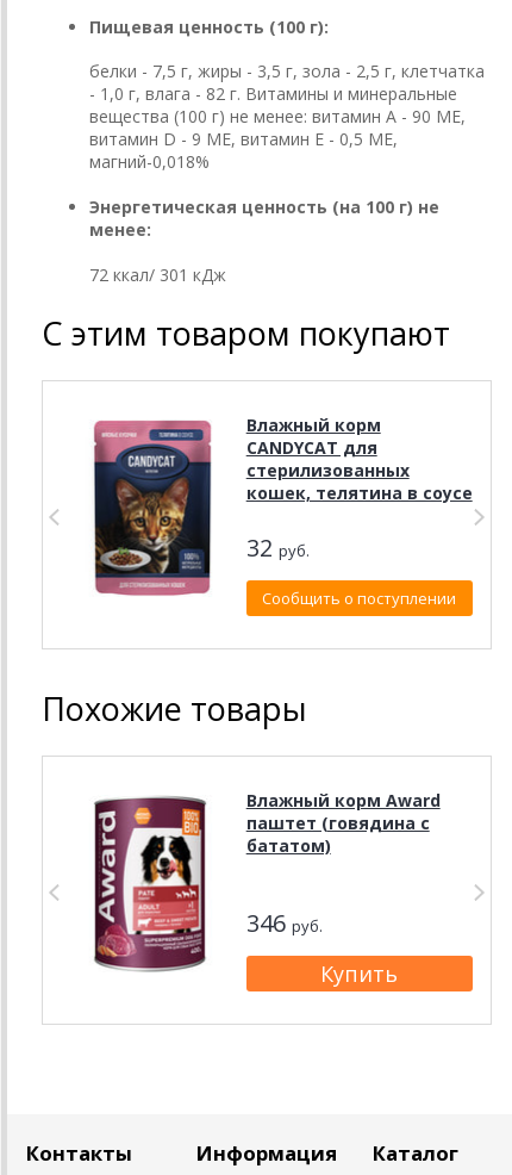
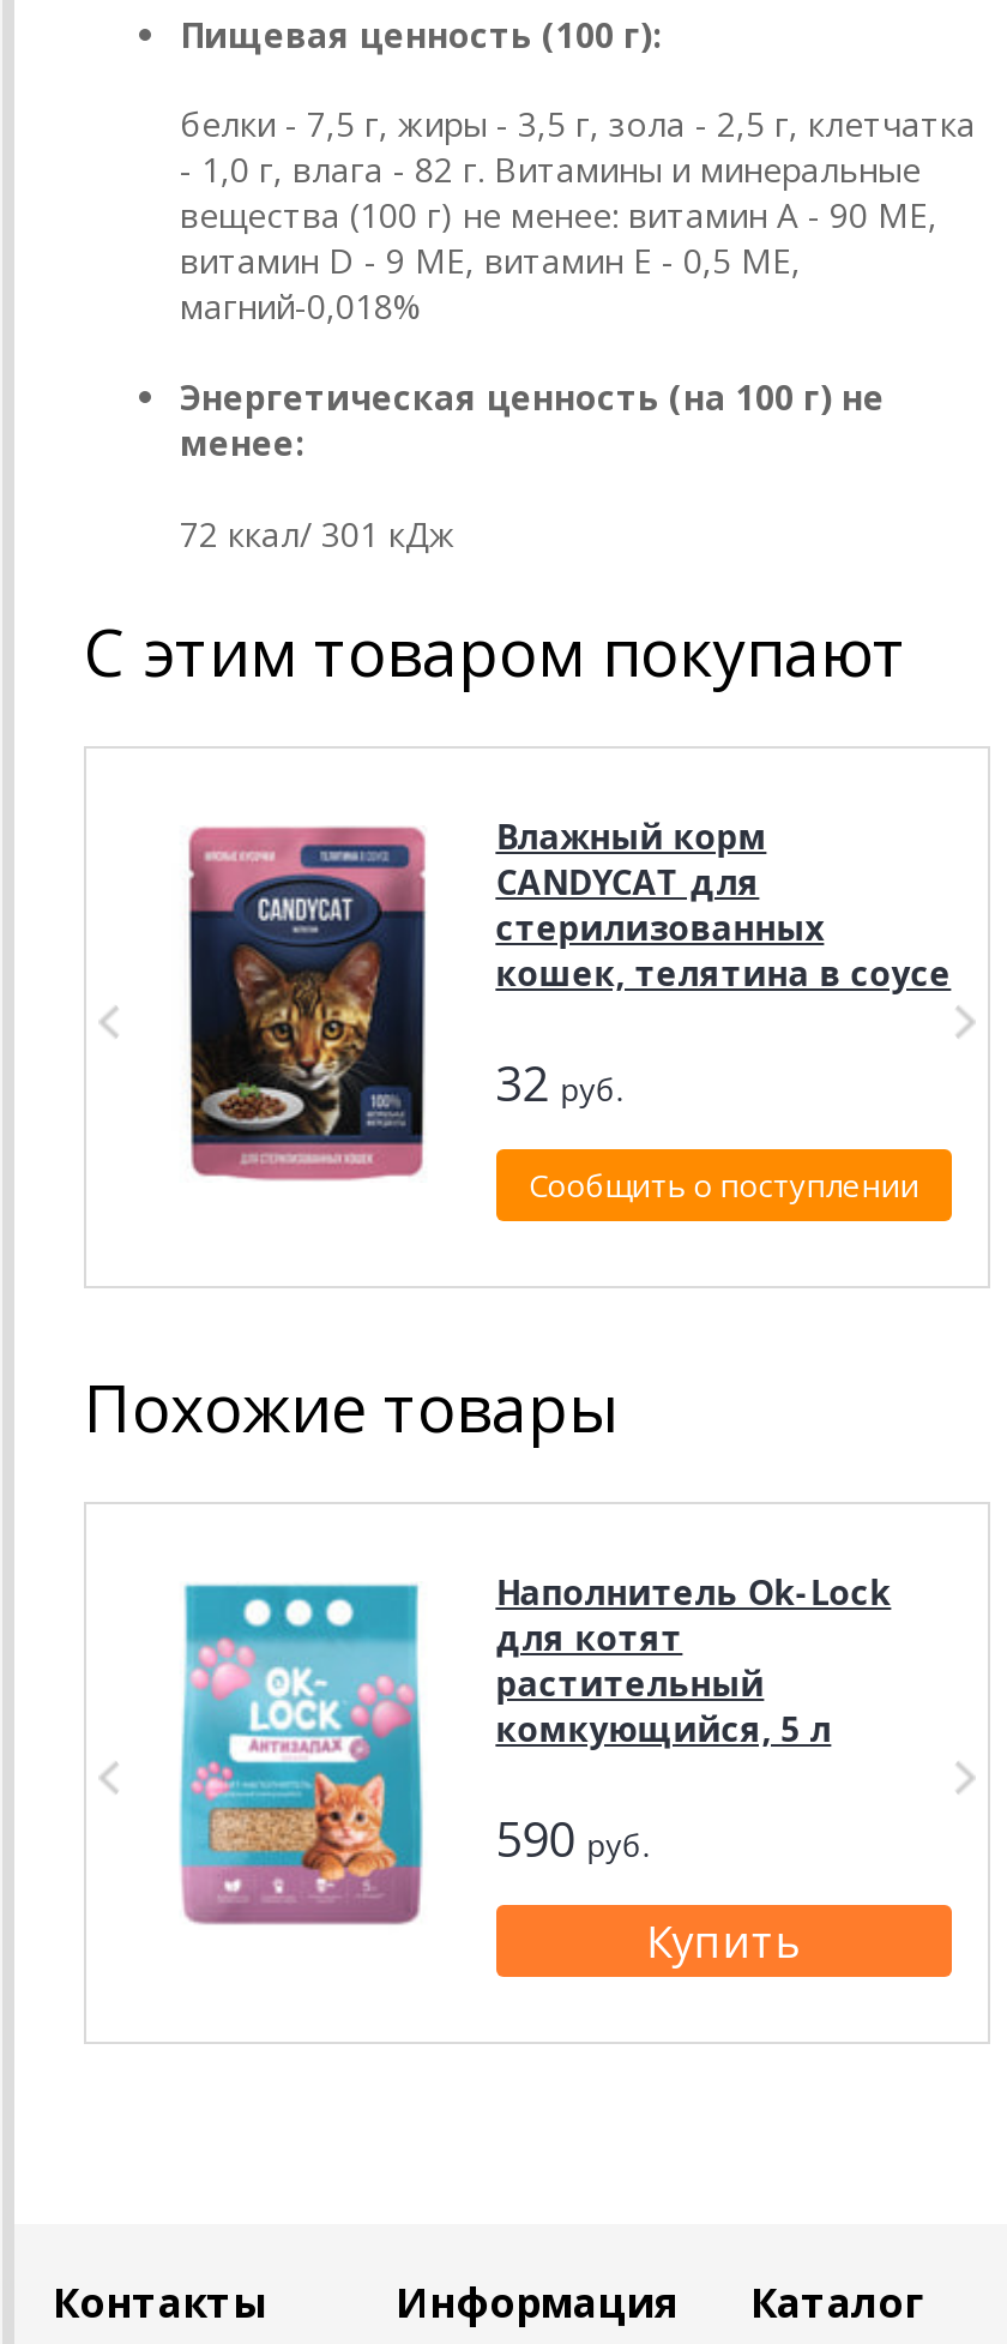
- [image]
- Влажный корм Award
- паштет (говядина с
- бататом)
+ [image]
+ Наполнитель Ok-Lock
+ для котят
+ растительный
+ комкующийся, 5 л

- 346 руб.
+ 590 руб.
